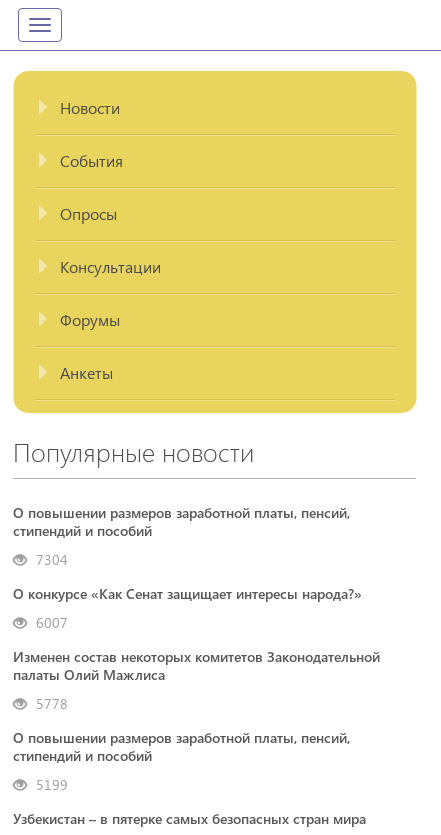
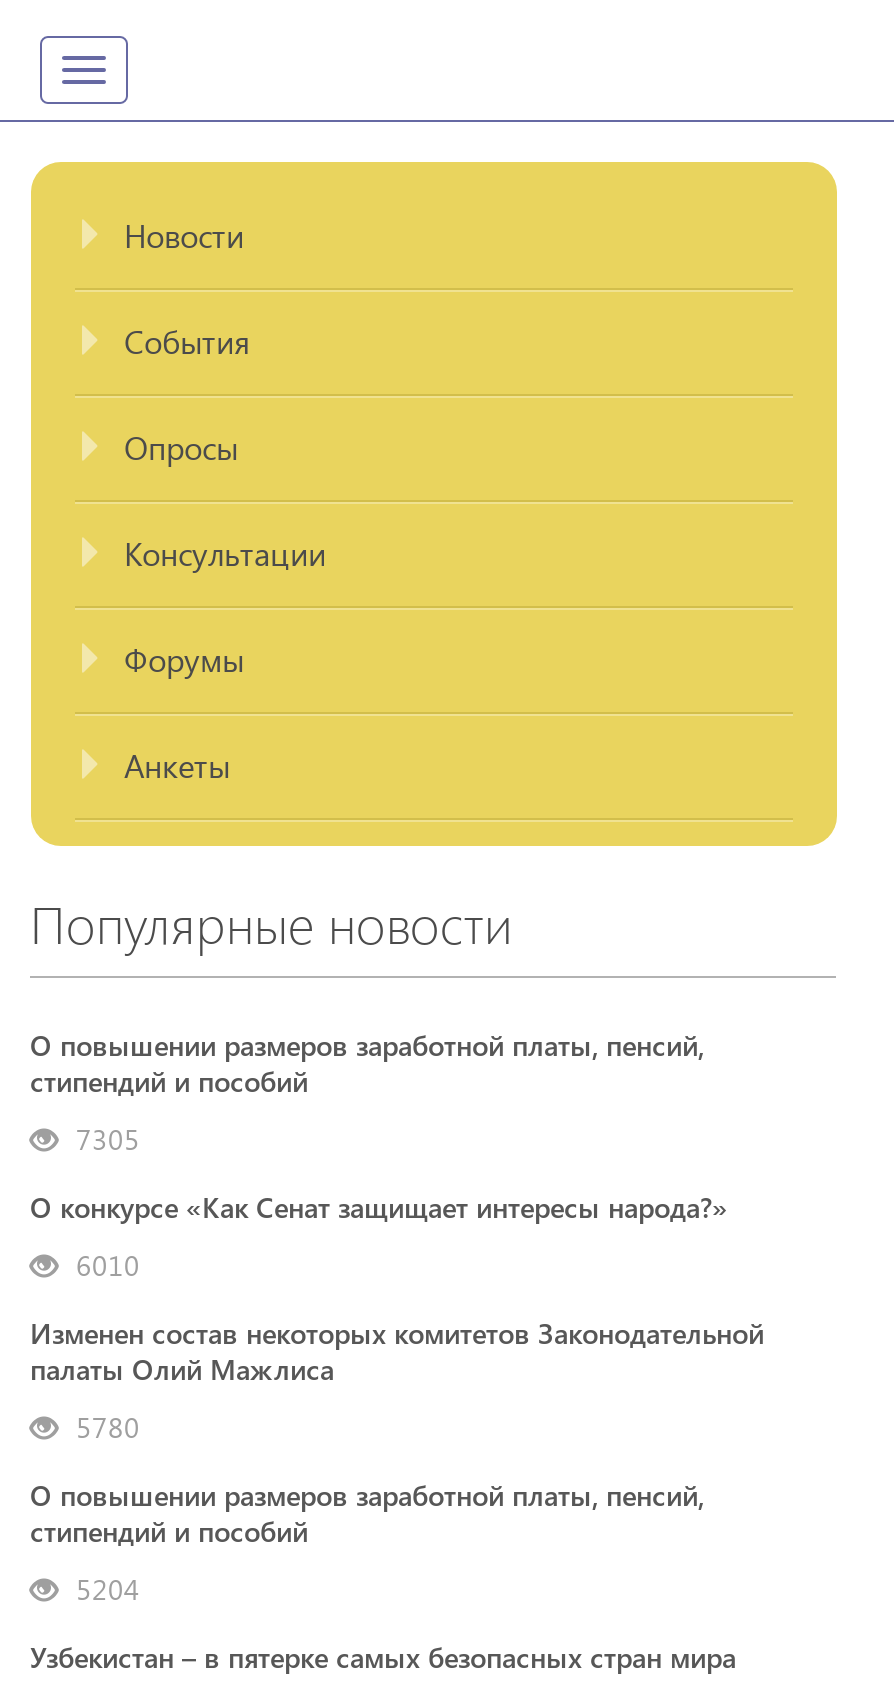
- 7304
+ 7305

- 6007
+ 6010

- 5778
+ 5780

- 5199
+ 5204
